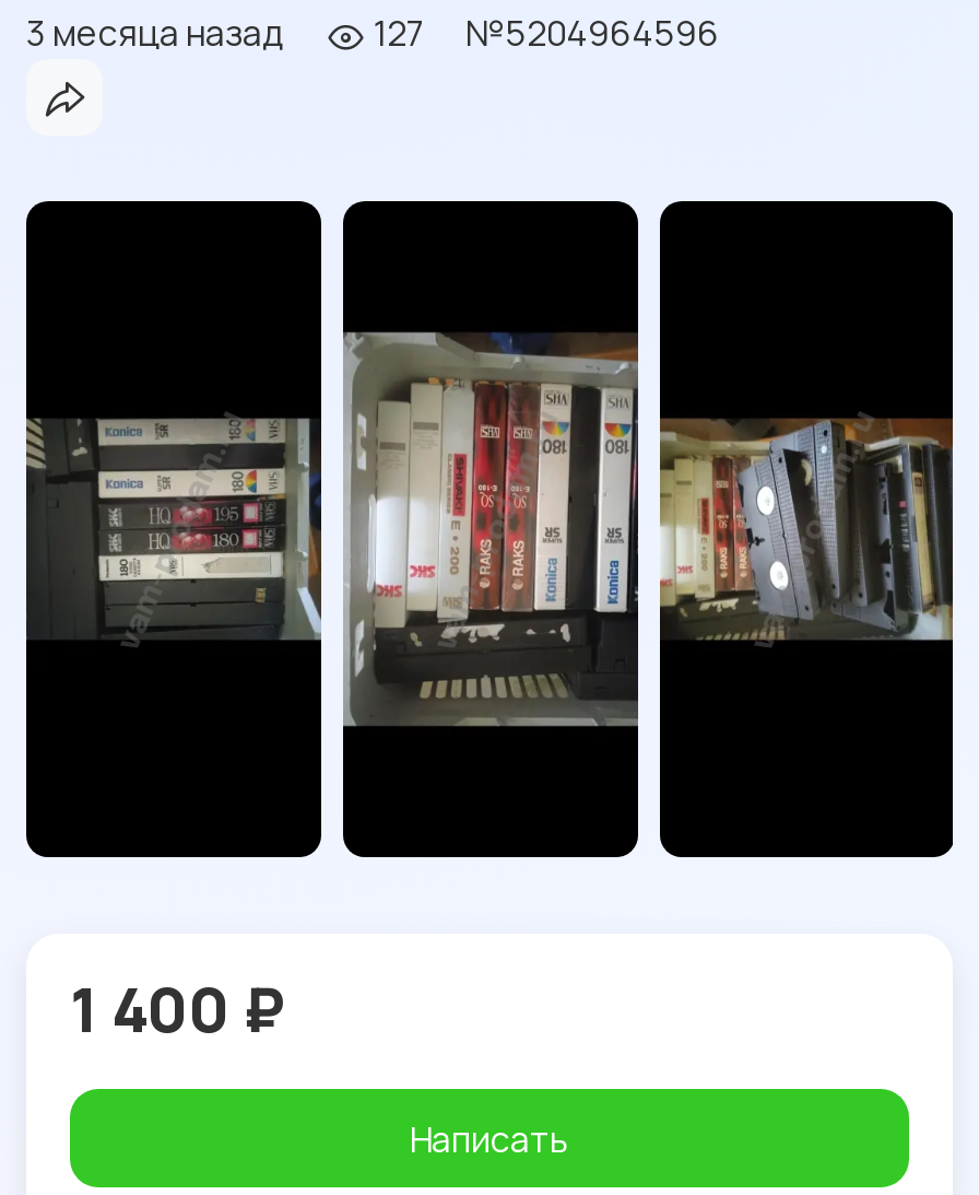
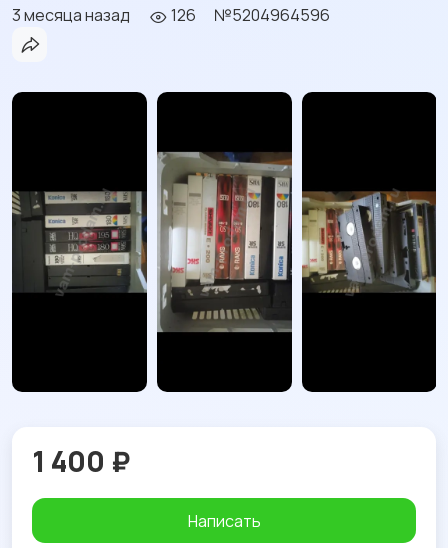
- 3 месяца назад 127 №5204964596
+ 3 месяца назад 126 №5204964596
